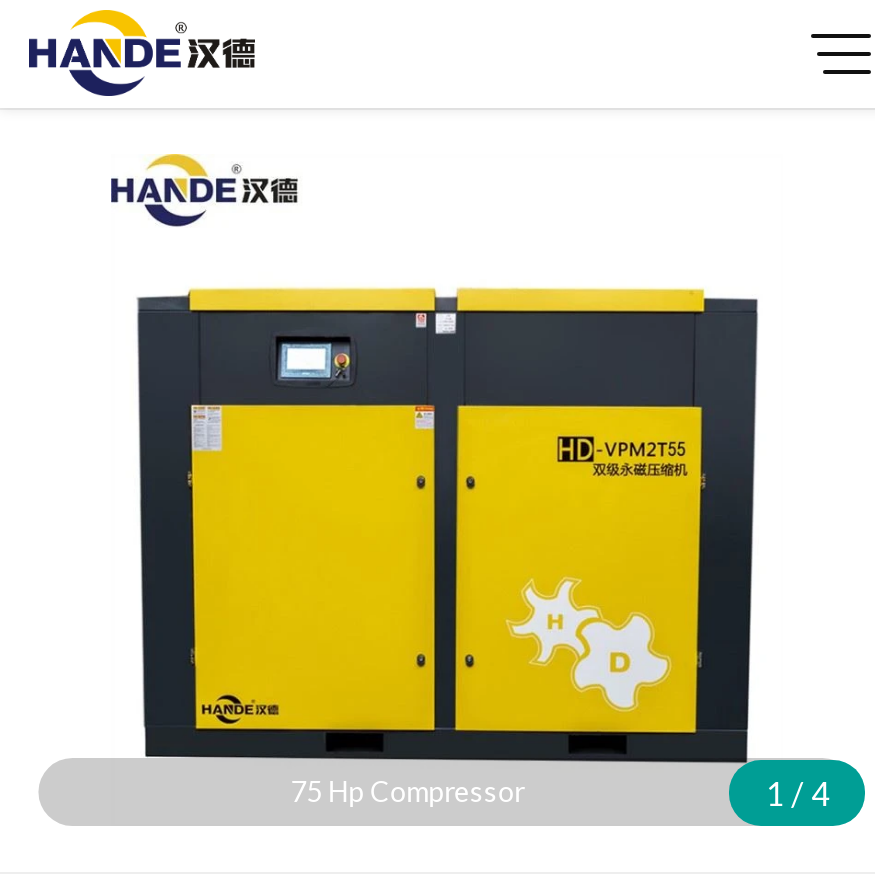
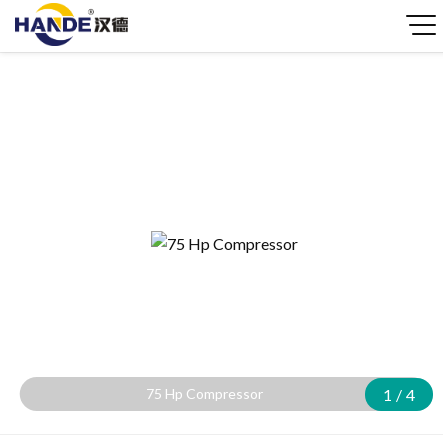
- [image]

- [image]
